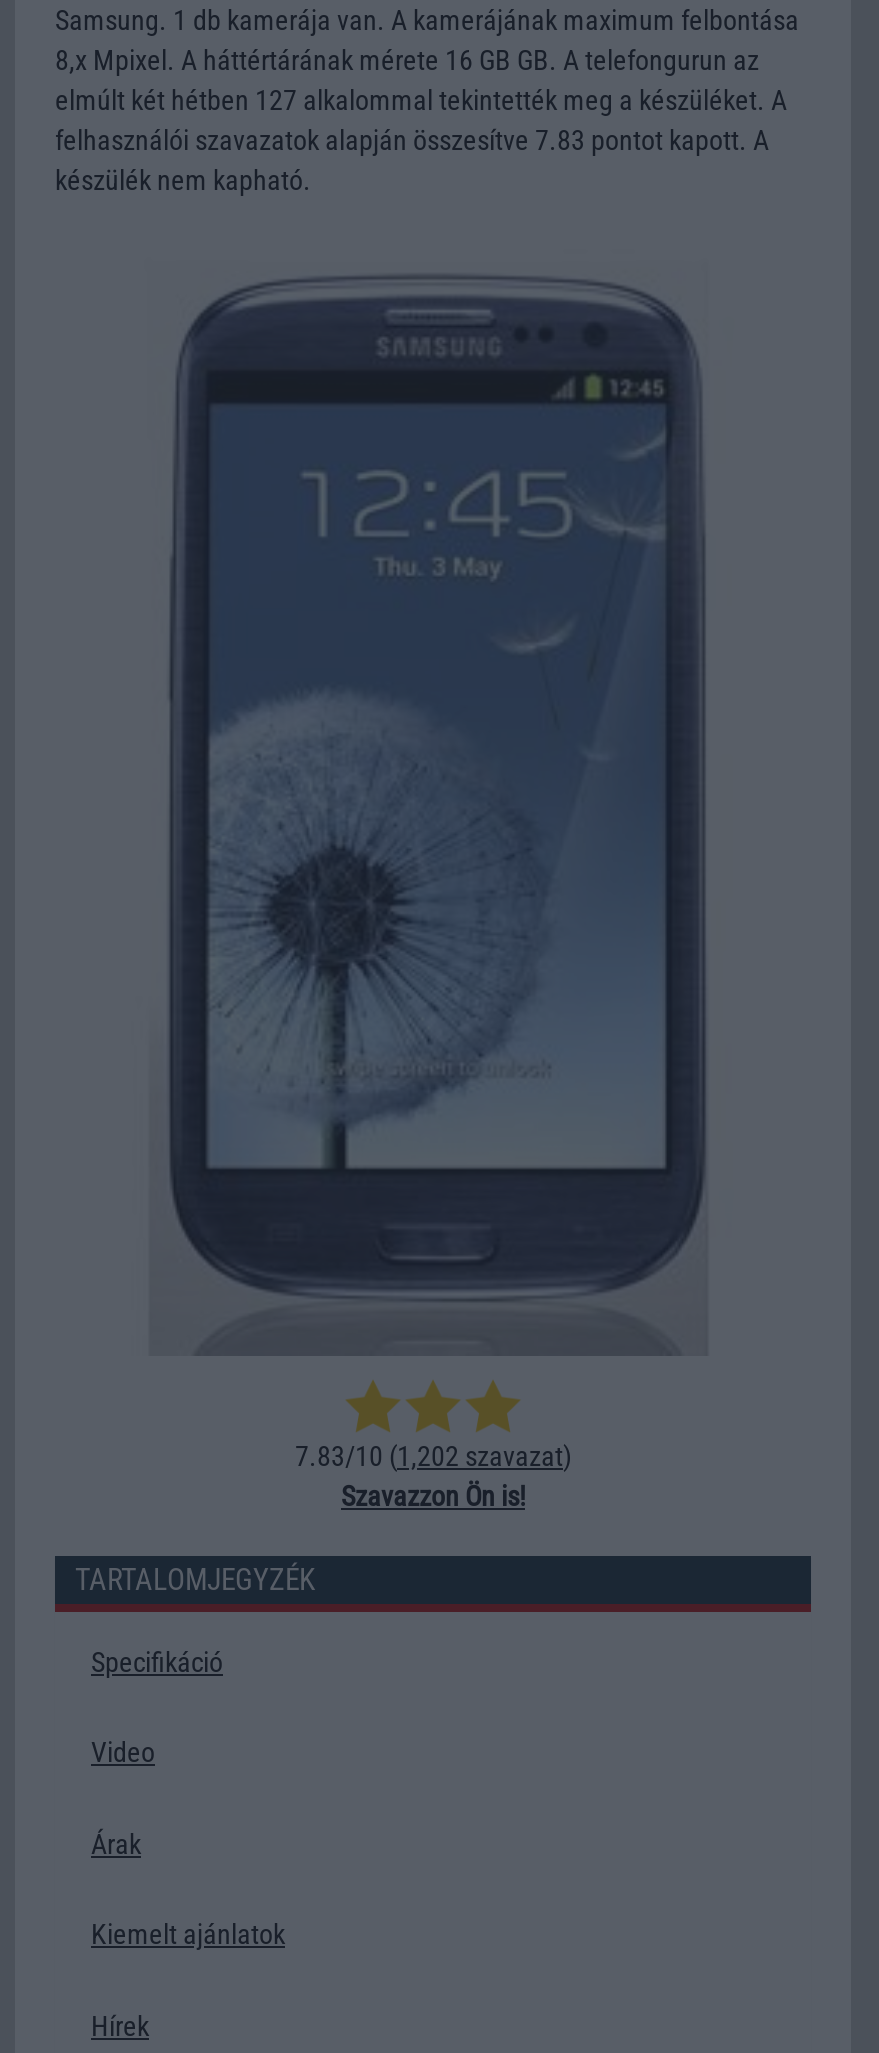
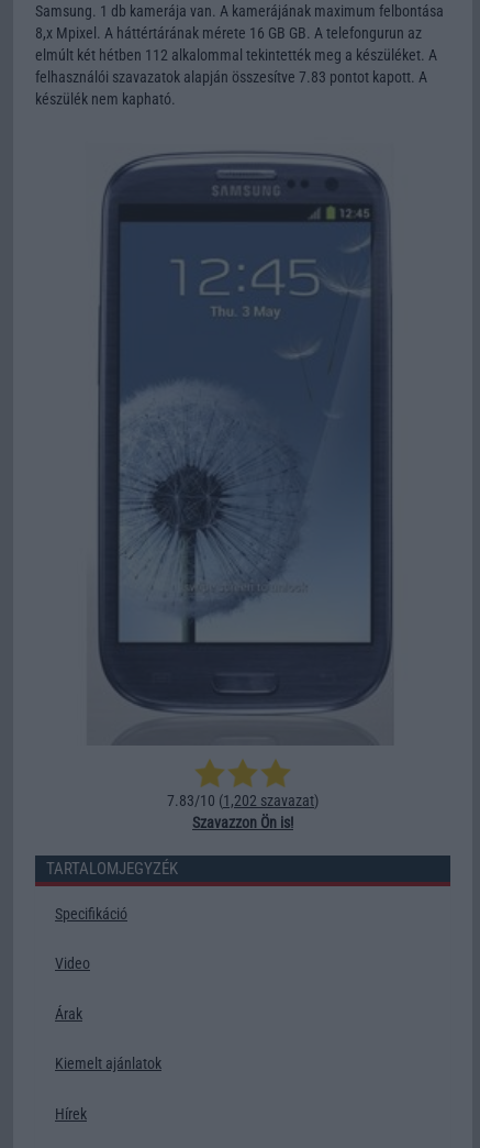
- elmúlt két hétben 127 alkalommal tekintették meg a készüléket. A
+ elmúlt két hétben 112 alkalommal tekintették meg a készüléket. A
